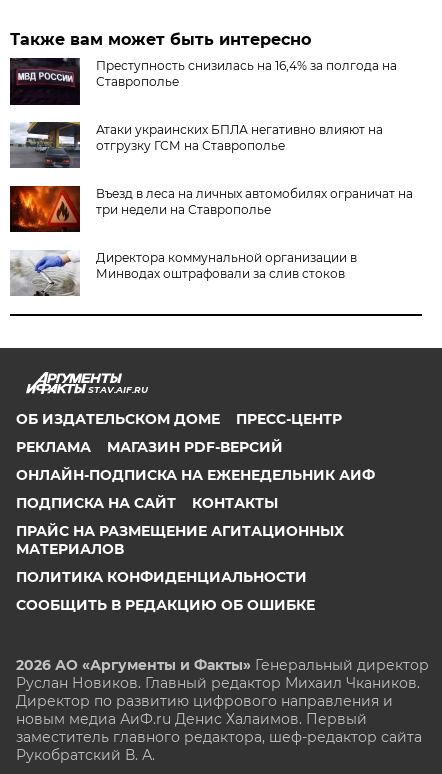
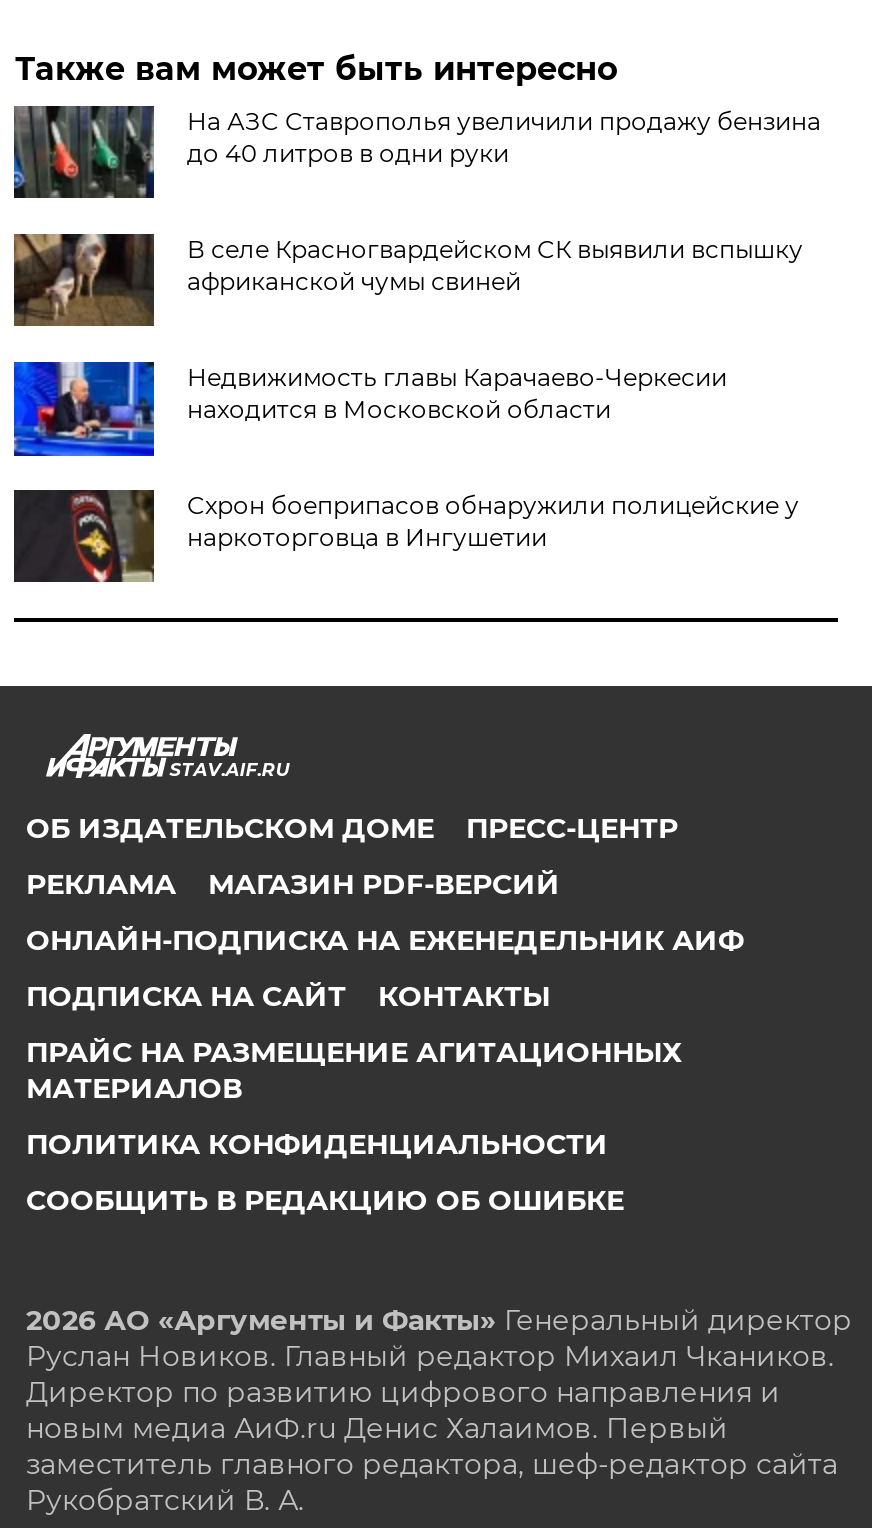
- [image]
- Преступность снизилась на 16,4% за полгода на
- Ставрополье
+ [image]
+ На АЗС Ставрополья увеличили продажу бензина
+ до 40 литров в одни руки

- [image]
- Атаки украинских БПЛА негативно влияют на
- отгрузку ГСМ на Ставрополье
+ [image]
+ В селе Красногвардейском СК выявили вспышку
+ африканской чумы свиней

- [image]
- Въезд в леса на личных автомобилях ограничат на
- три недели на Ставрополье
+ [image]
+ Недвижимость главы Карачаево-Черкесии
+ находится в Московской области

- [image]
- Директора коммунальной организации в
- Минводах оштрафовали за слив стоков
+ [image]
+ Схрон боеприпасов обнаружили полицейские у
+ наркоторговца в Ингушетии
